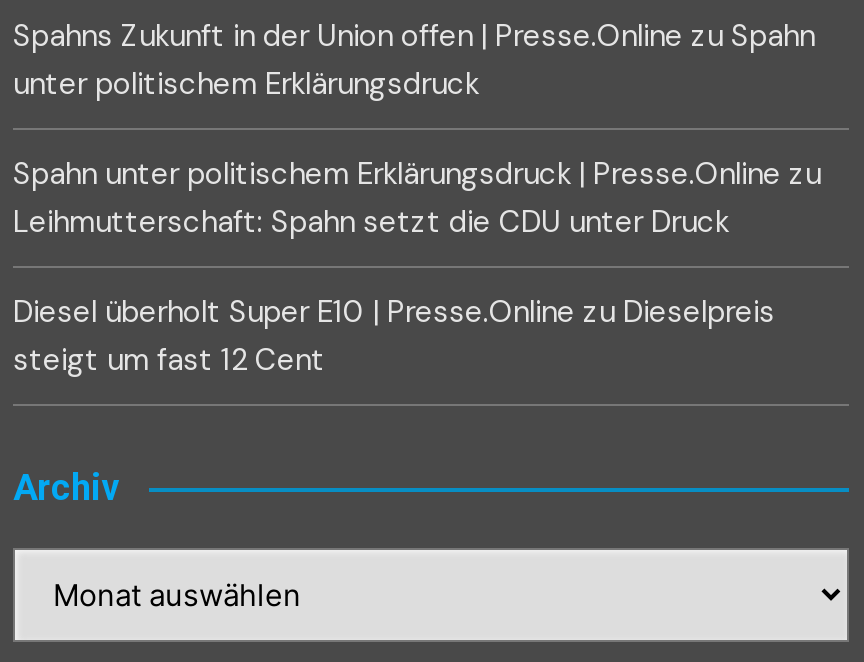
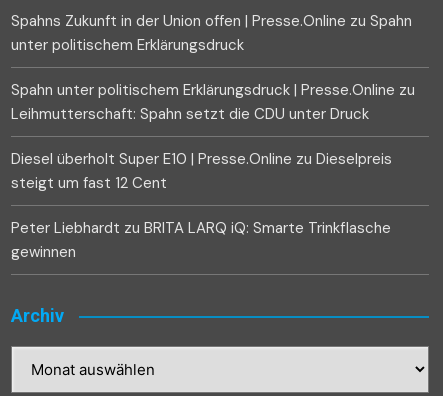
+ Peter Liebhardt zu BRITA LARQ iQ: Smarte Trinkflasche
+ gewinnen
